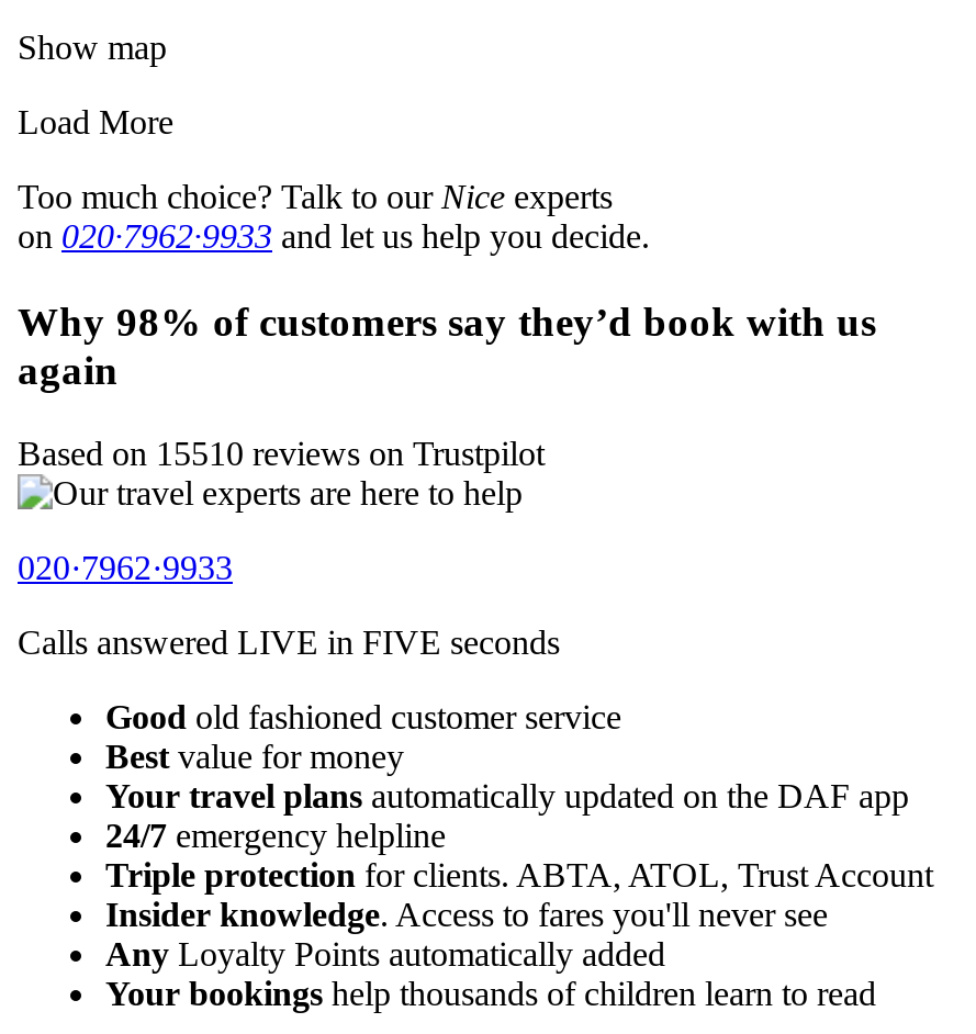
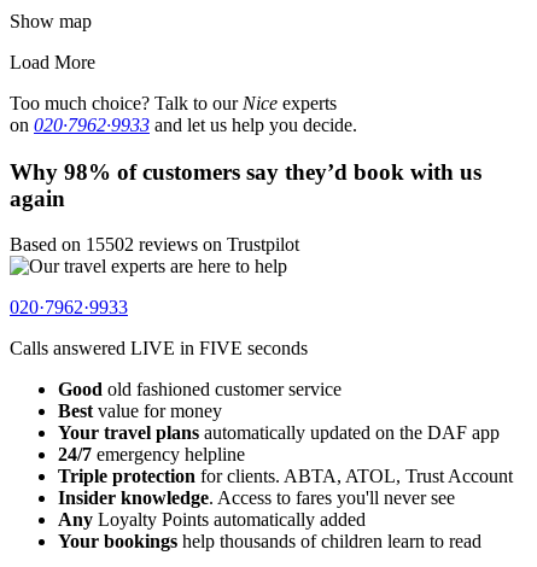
- Based on 15510 reviews on Trustpilot
+ Based on 15502 reviews on Trustpilot
